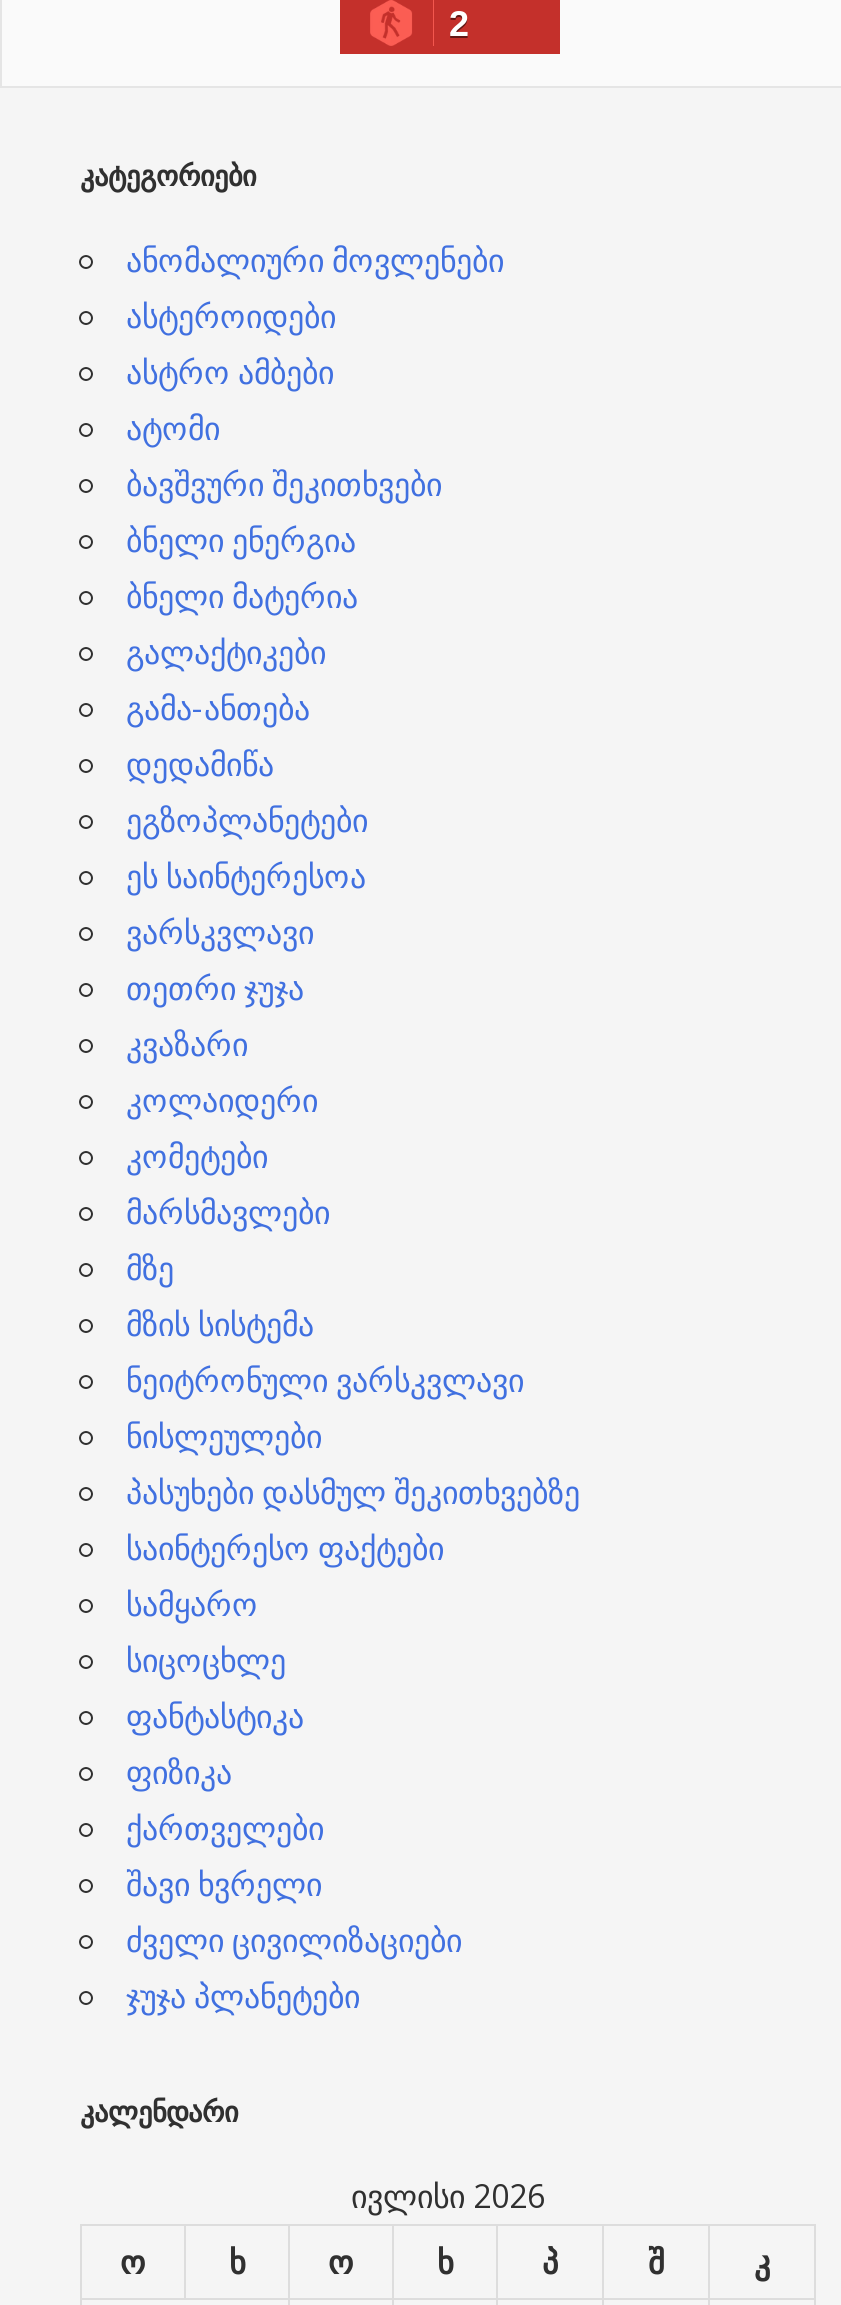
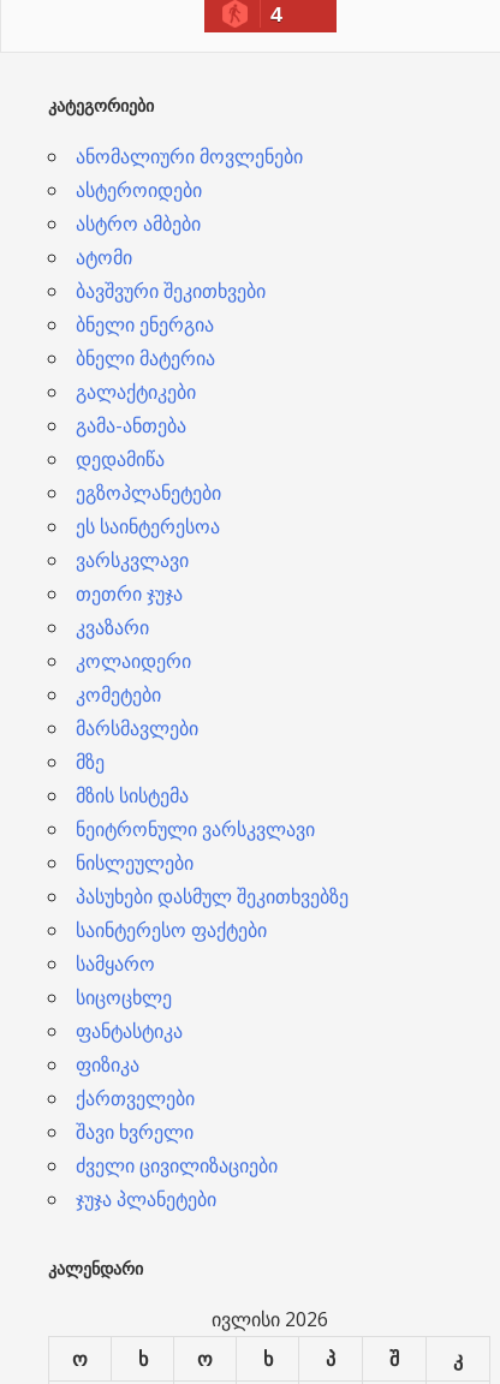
- 2
+ 4
